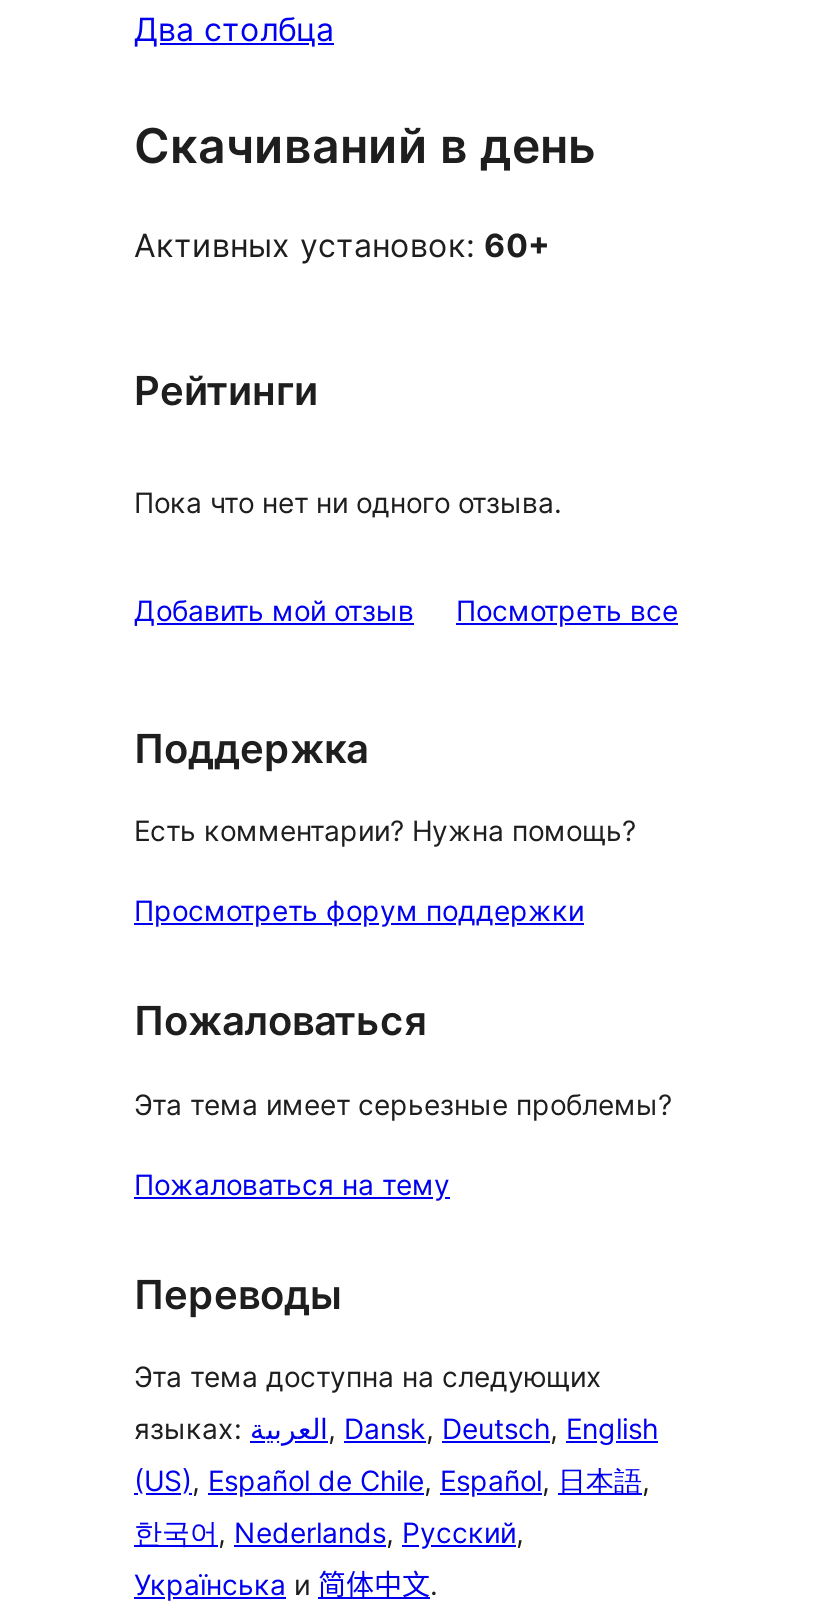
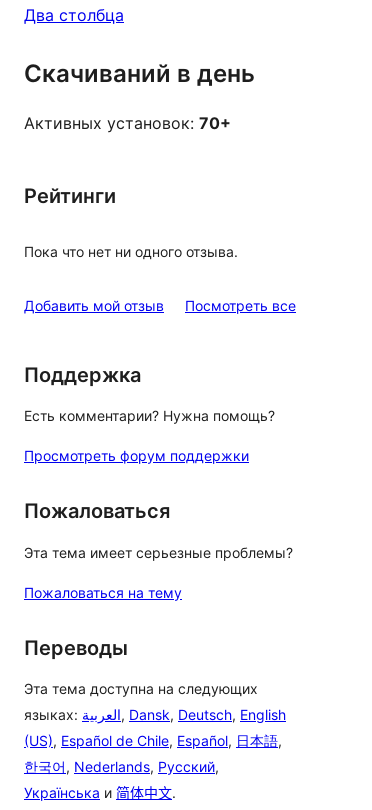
- Активных установок: 60+
+ Активных установок: 70+
